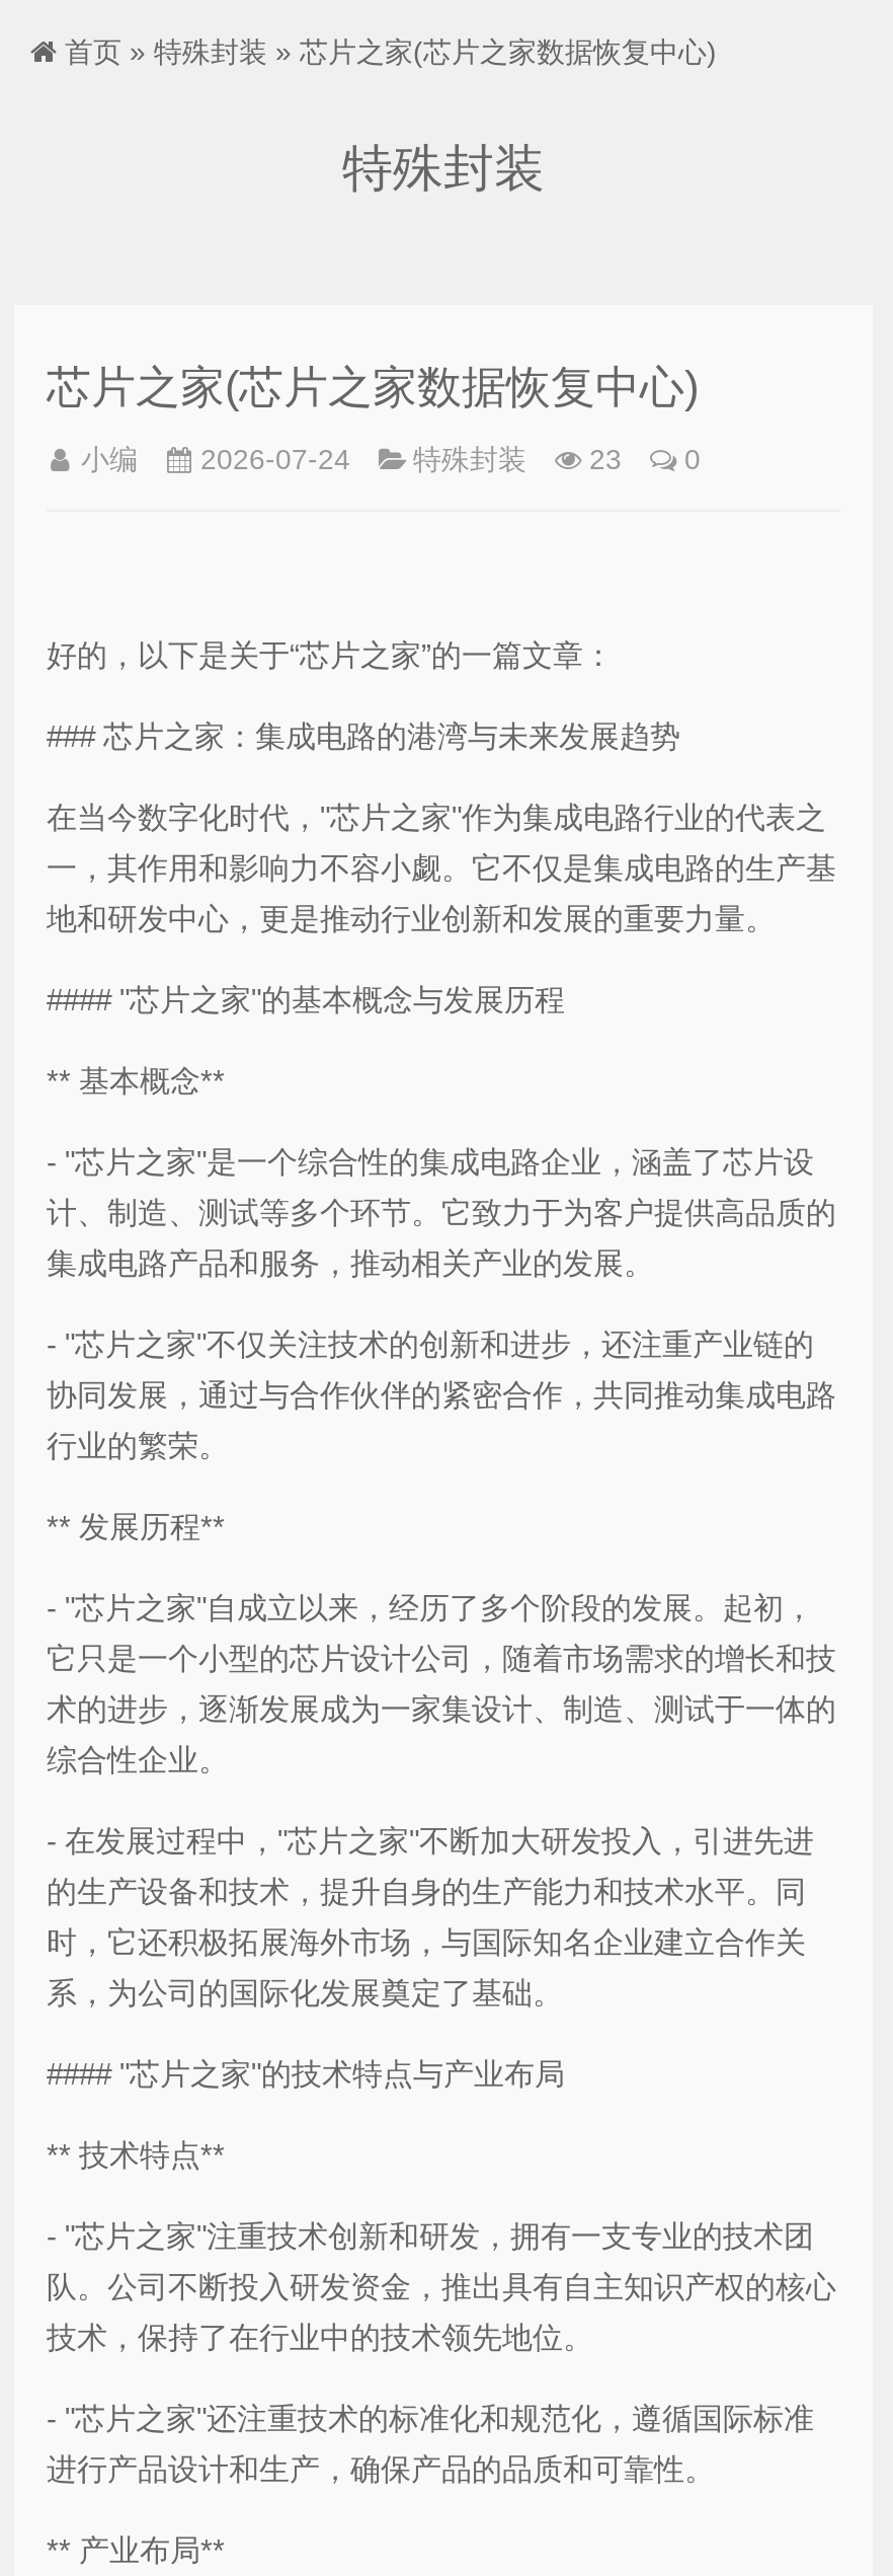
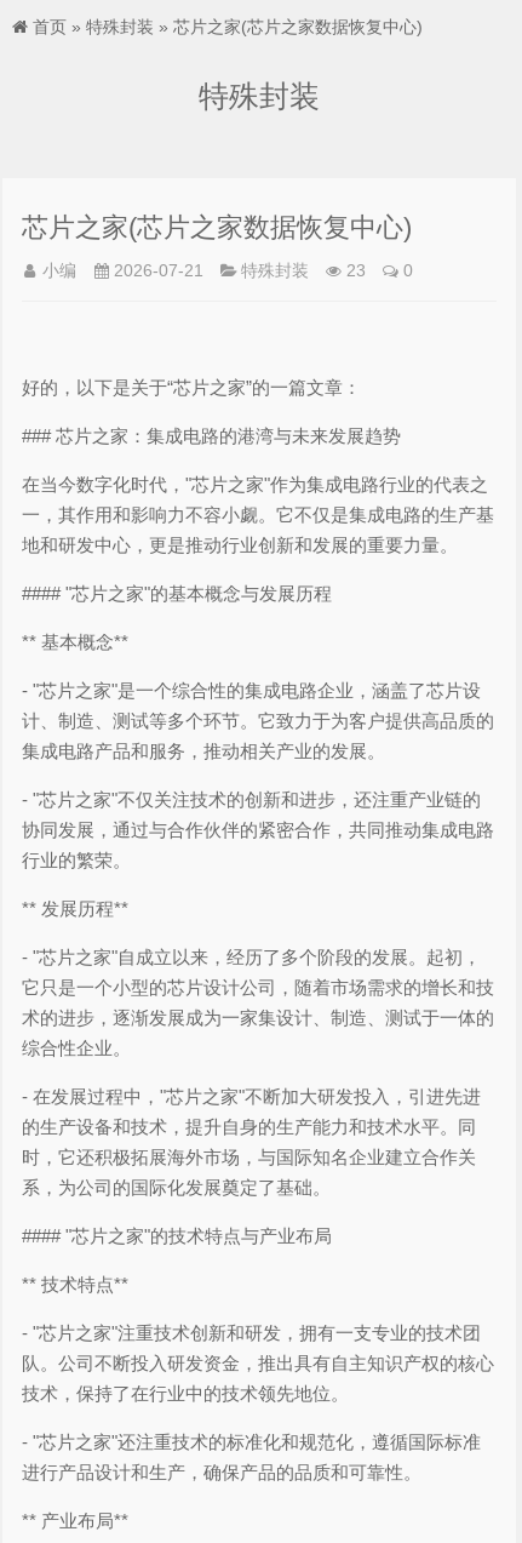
- 小编 2026-07-24 特殊封装 23 0
+ 小编 2026-07-21 特殊封装 23 0
